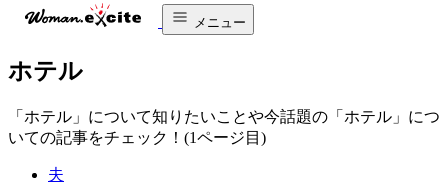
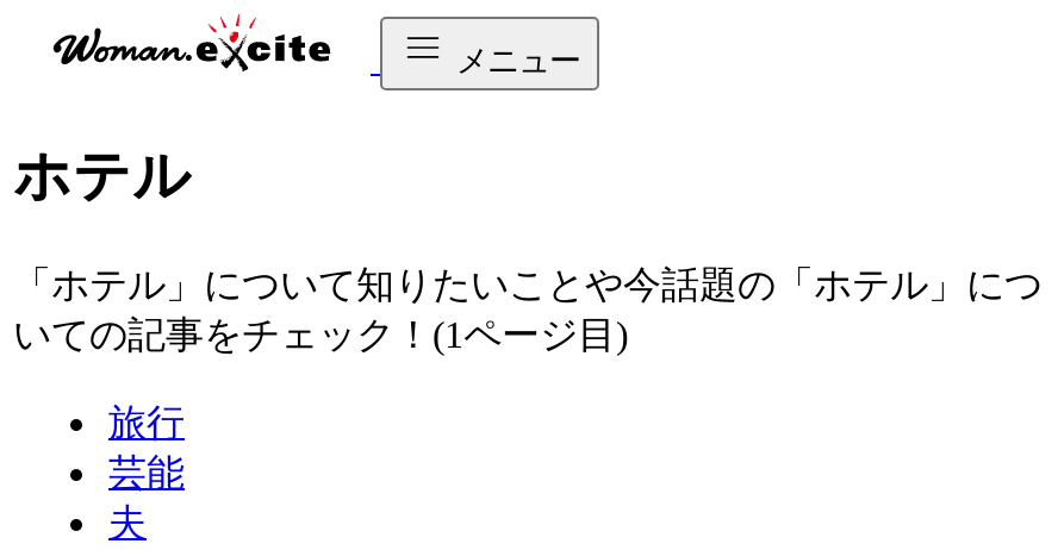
+ 旅行
+ 芸能
